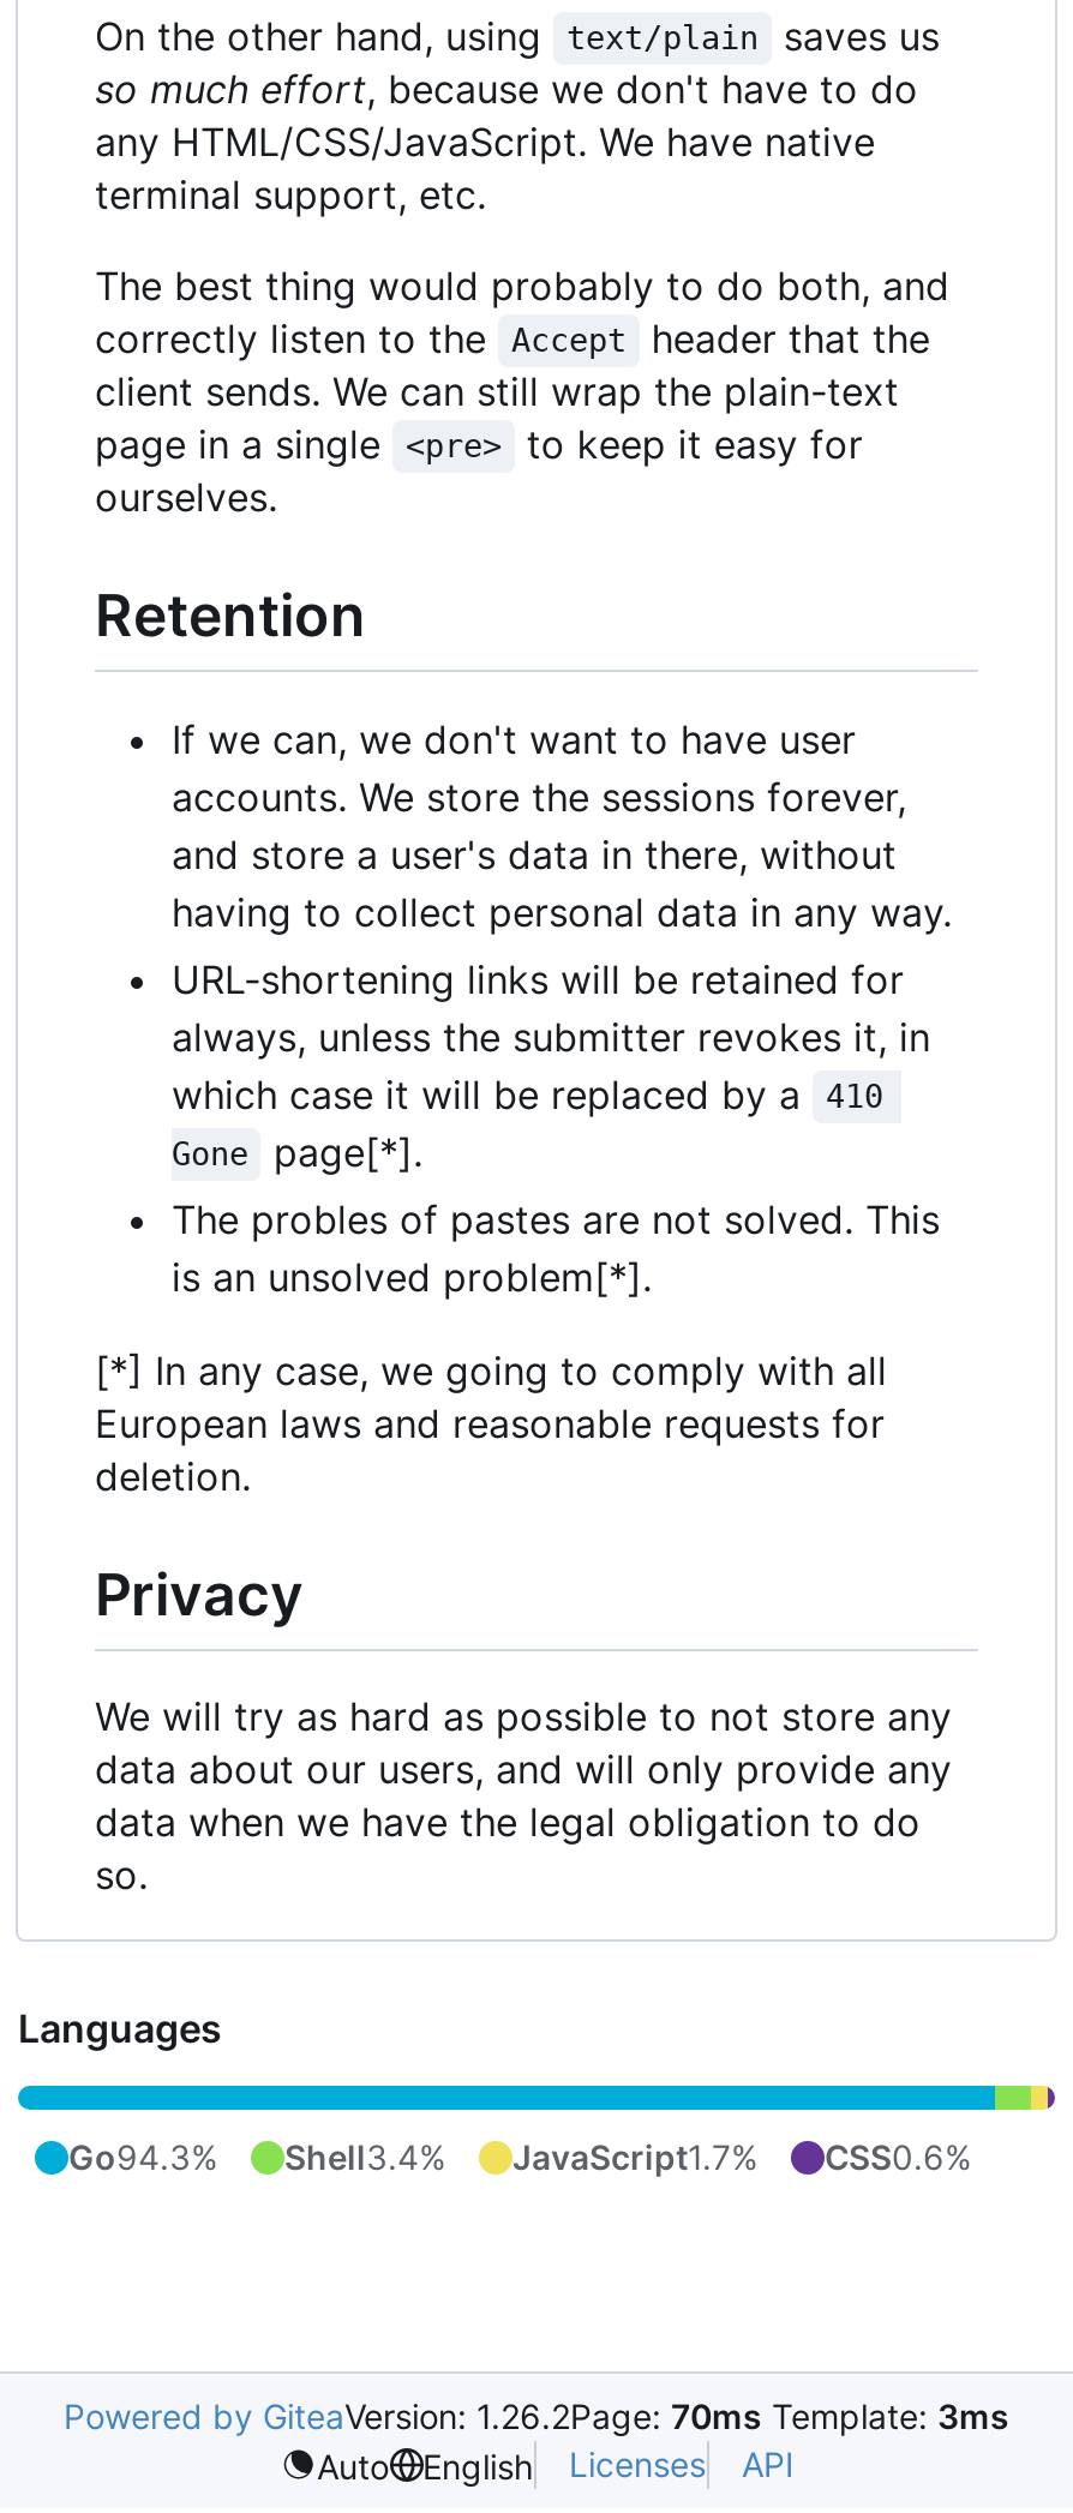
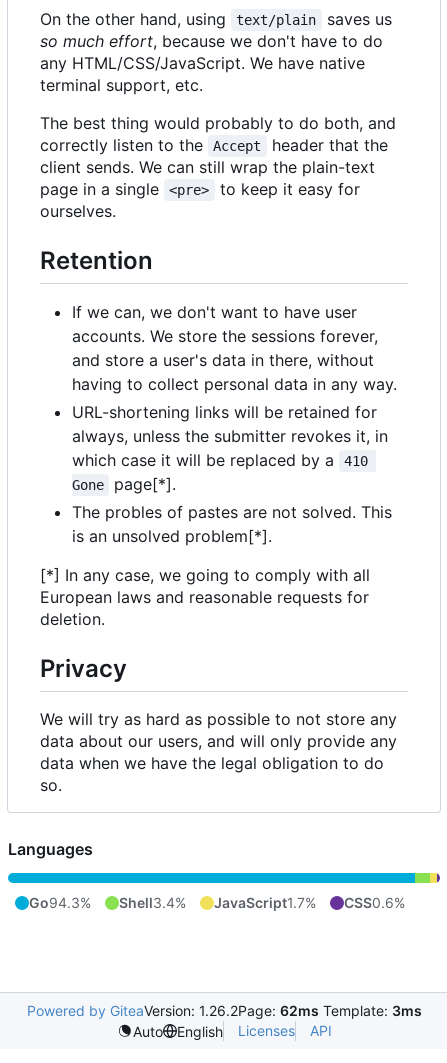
- Powered by GiteaVersion: 1.26.2Page: 70ms Template: 3ms
+ Powered by GiteaVersion: 1.26.2Page: 62ms Template: 3ms
